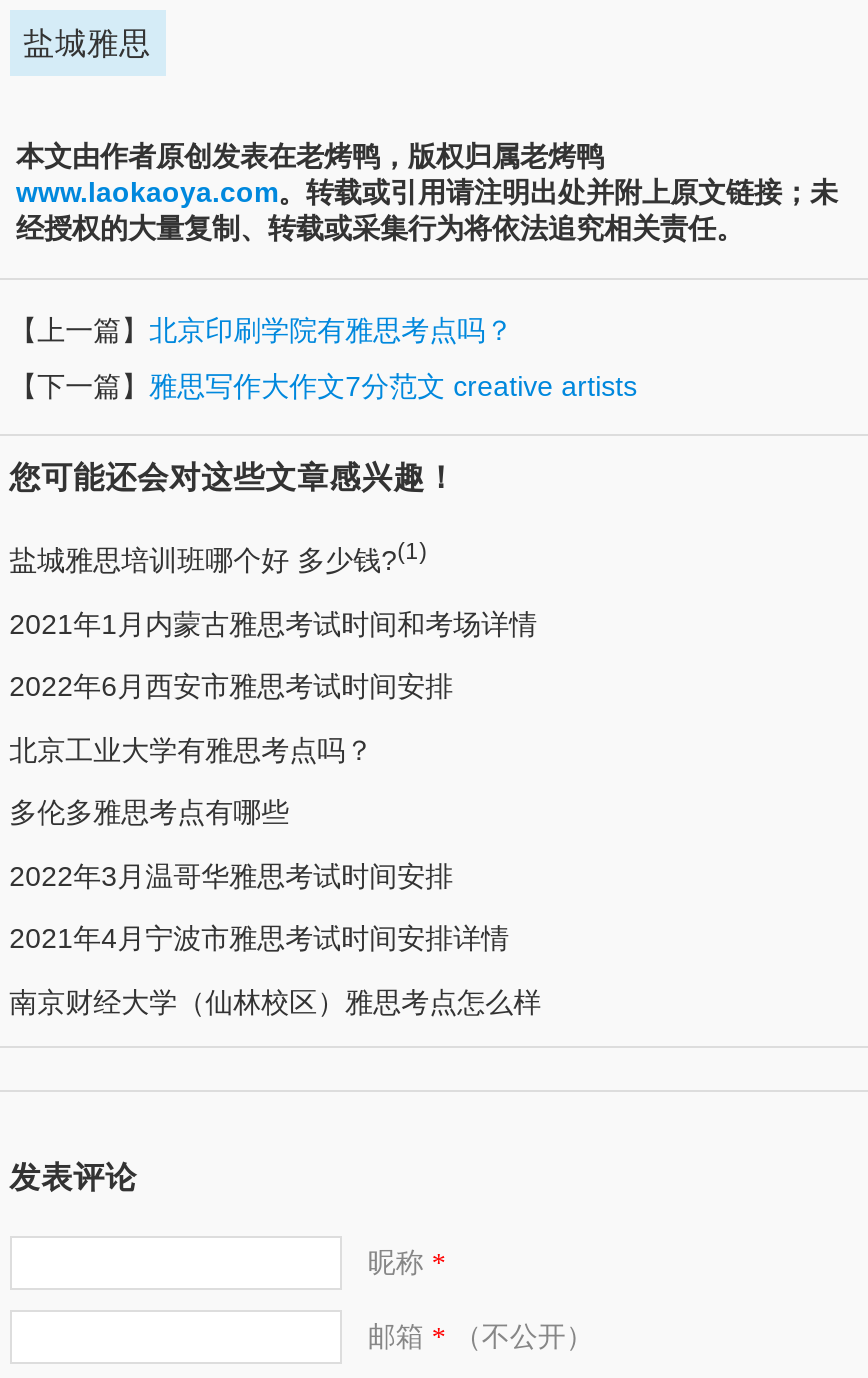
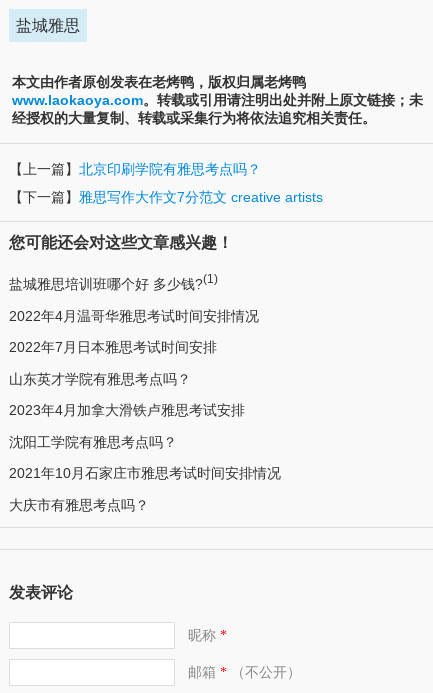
- 2021年1月内蒙古雅思考试时间和考场详情
+ 2022年4月温哥华雅思考试时间安排情况

- 2022年6月西安市雅思考试时间安排
+ 2022年7月日本雅思考试时间安排

- 北京工业大学有雅思考点吗？
+ 山东英才学院有雅思考点吗？

- 多伦多雅思考点有哪些
+ 2023年4月加拿大滑铁卢雅思考试安排

- 2022年3月温哥华雅思考试时间安排
+ 沈阳工学院有雅思考点吗？

- 2021年4月宁波市雅思考试时间安排详情
+ 2021年10月石家庄市雅思考试时间安排情况

- 南京财经大学（仙林校区）雅思考点怎么样
+ 大庆市有雅思考点吗？
